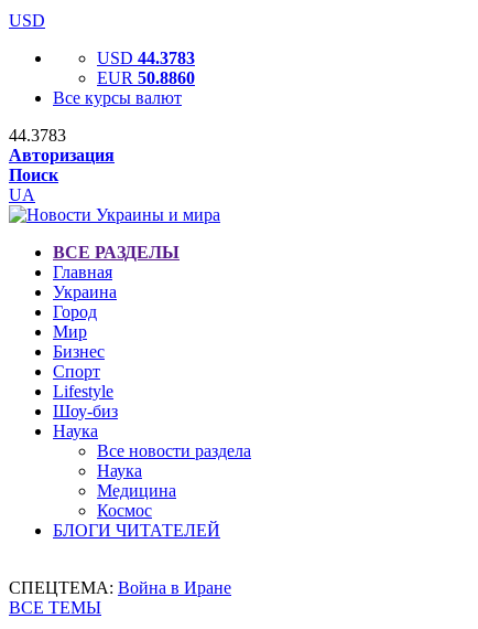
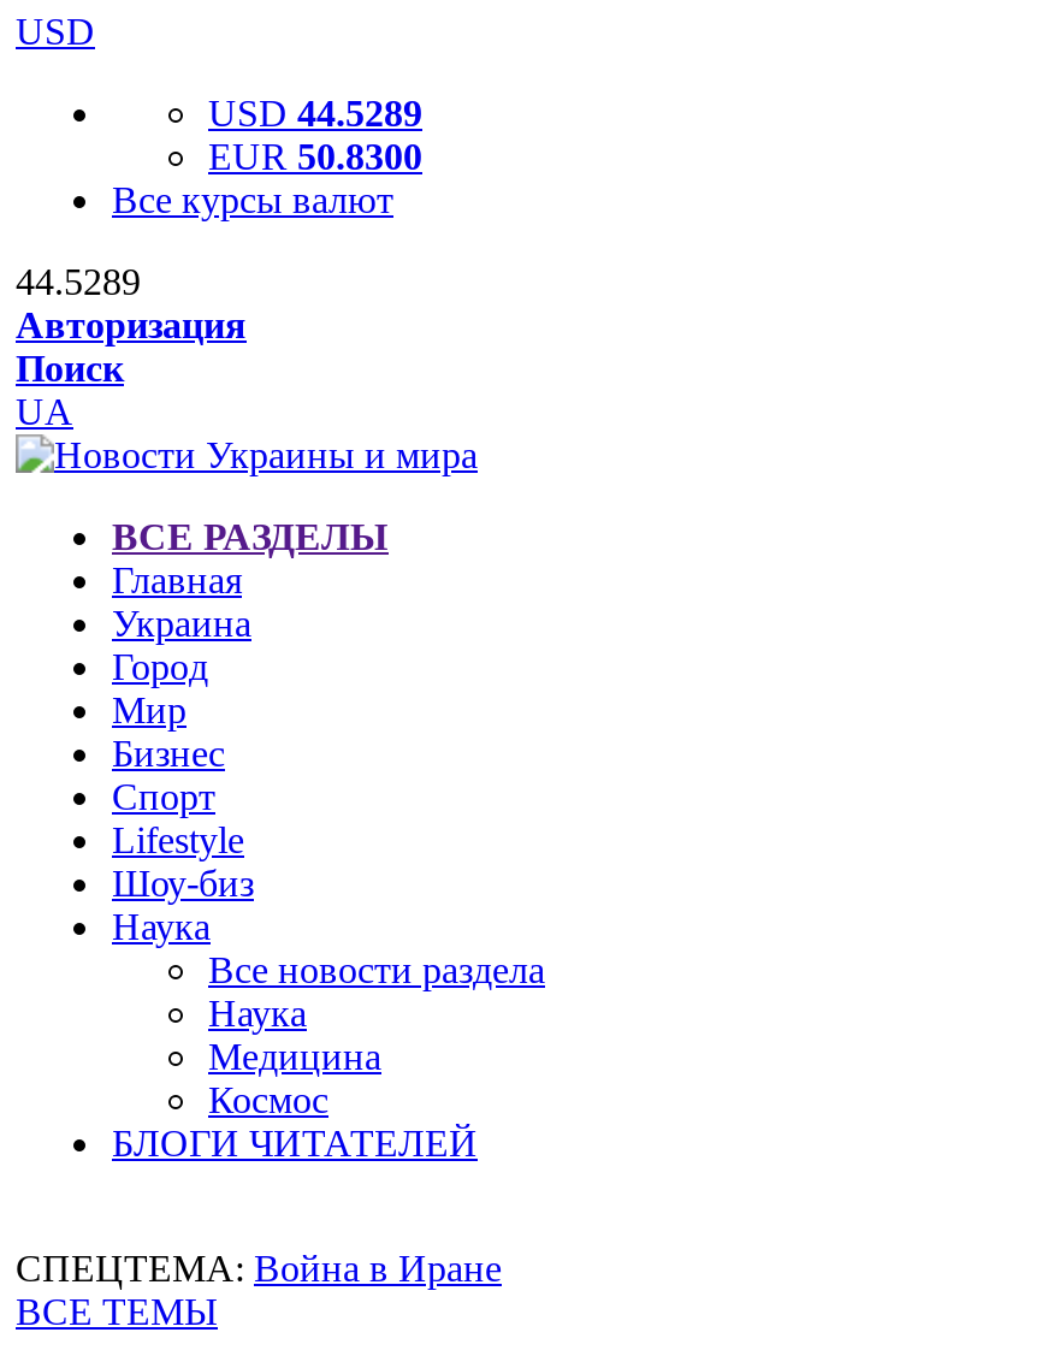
- USD 44.3783
+ USD 44.5289

- EUR 50.8860
+ EUR 50.8300

- 44.3783
+ 44.5289
